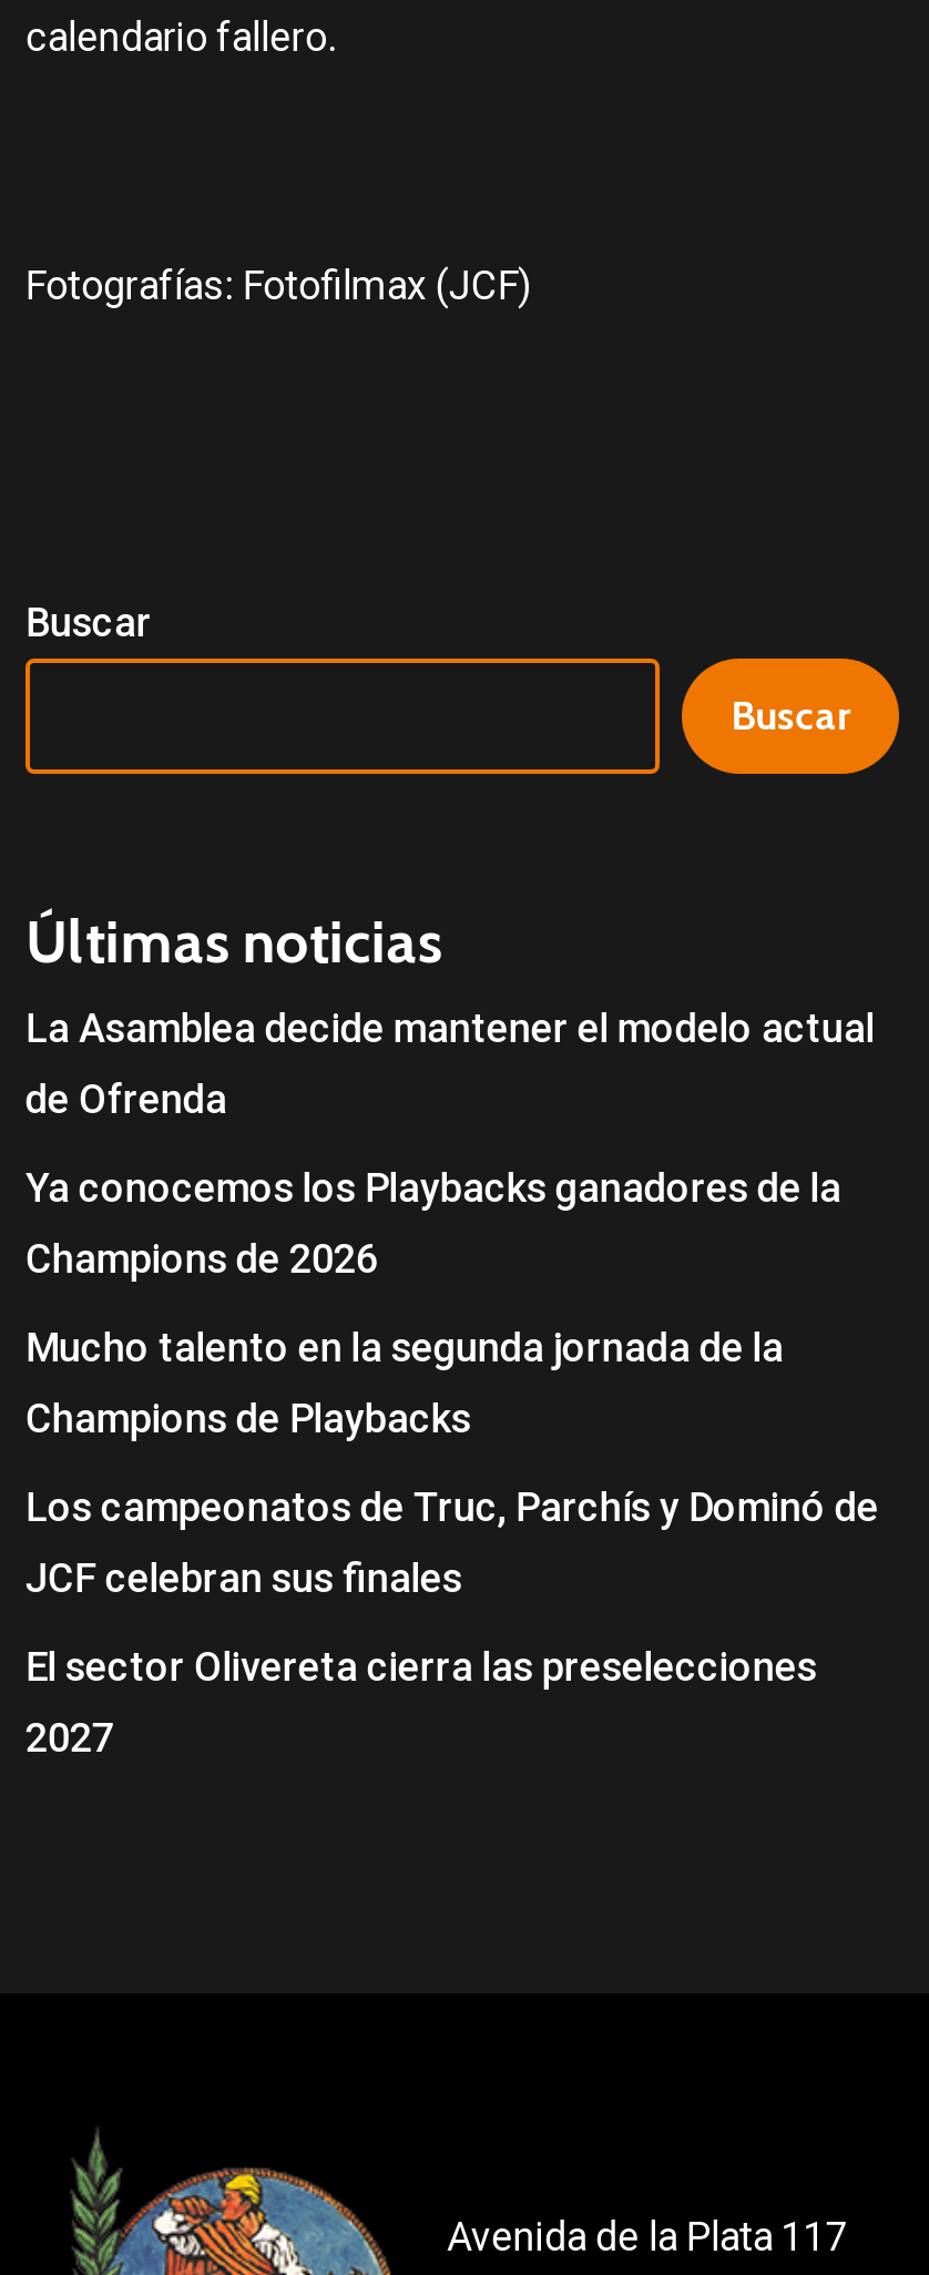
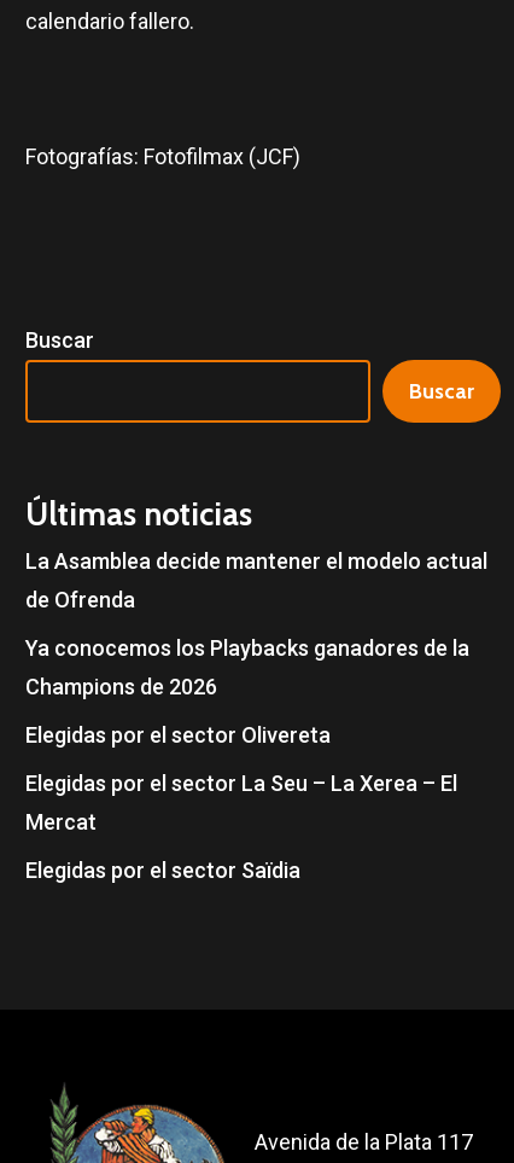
- Mucho talento en la segunda jornada de la
- Champions de Playbacks
- Los campeonatos de Truc, Parchís y Dominó de
- JCF celebran sus finales
- El sector Olivereta cierra las preselecciones
- 2027
+ Elegidas por el sector Olivereta
+ Elegidas por el sector La Seu – La Xerea – El
+ Mercat
+ Elegidas por el sector Saïdia
